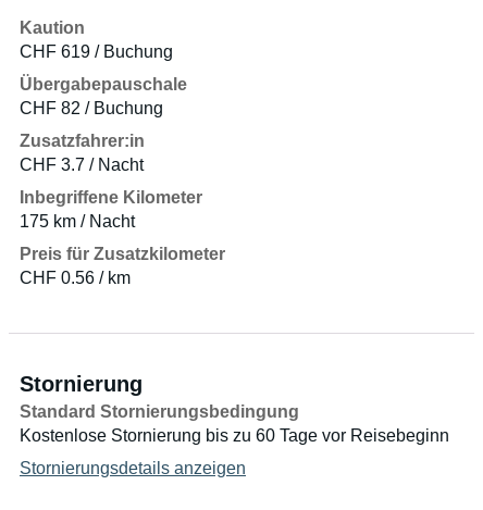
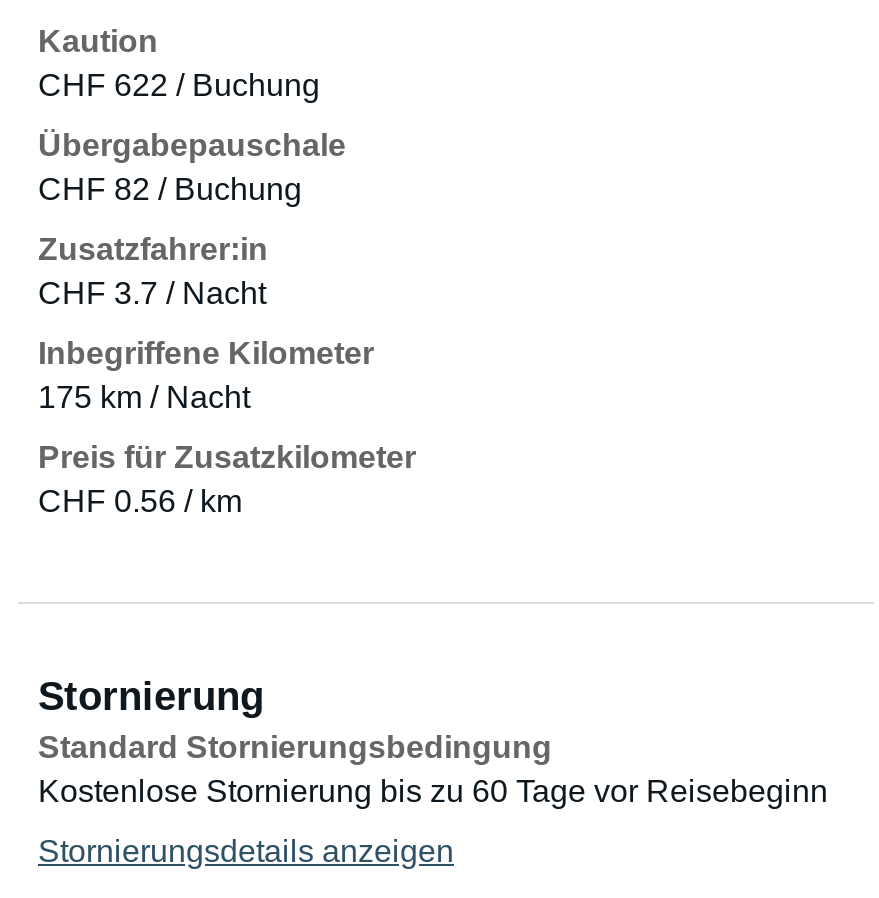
- CHF 619 / Buchung
+ CHF 622 / Buchung
